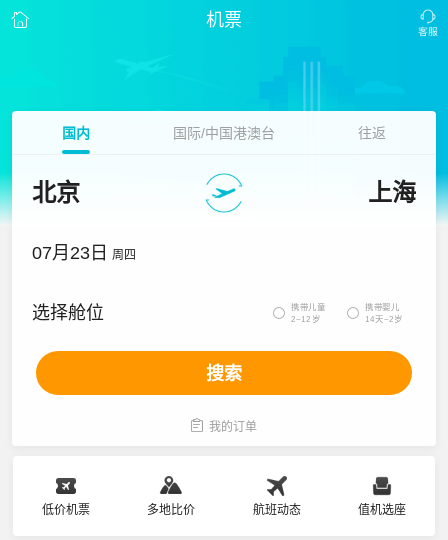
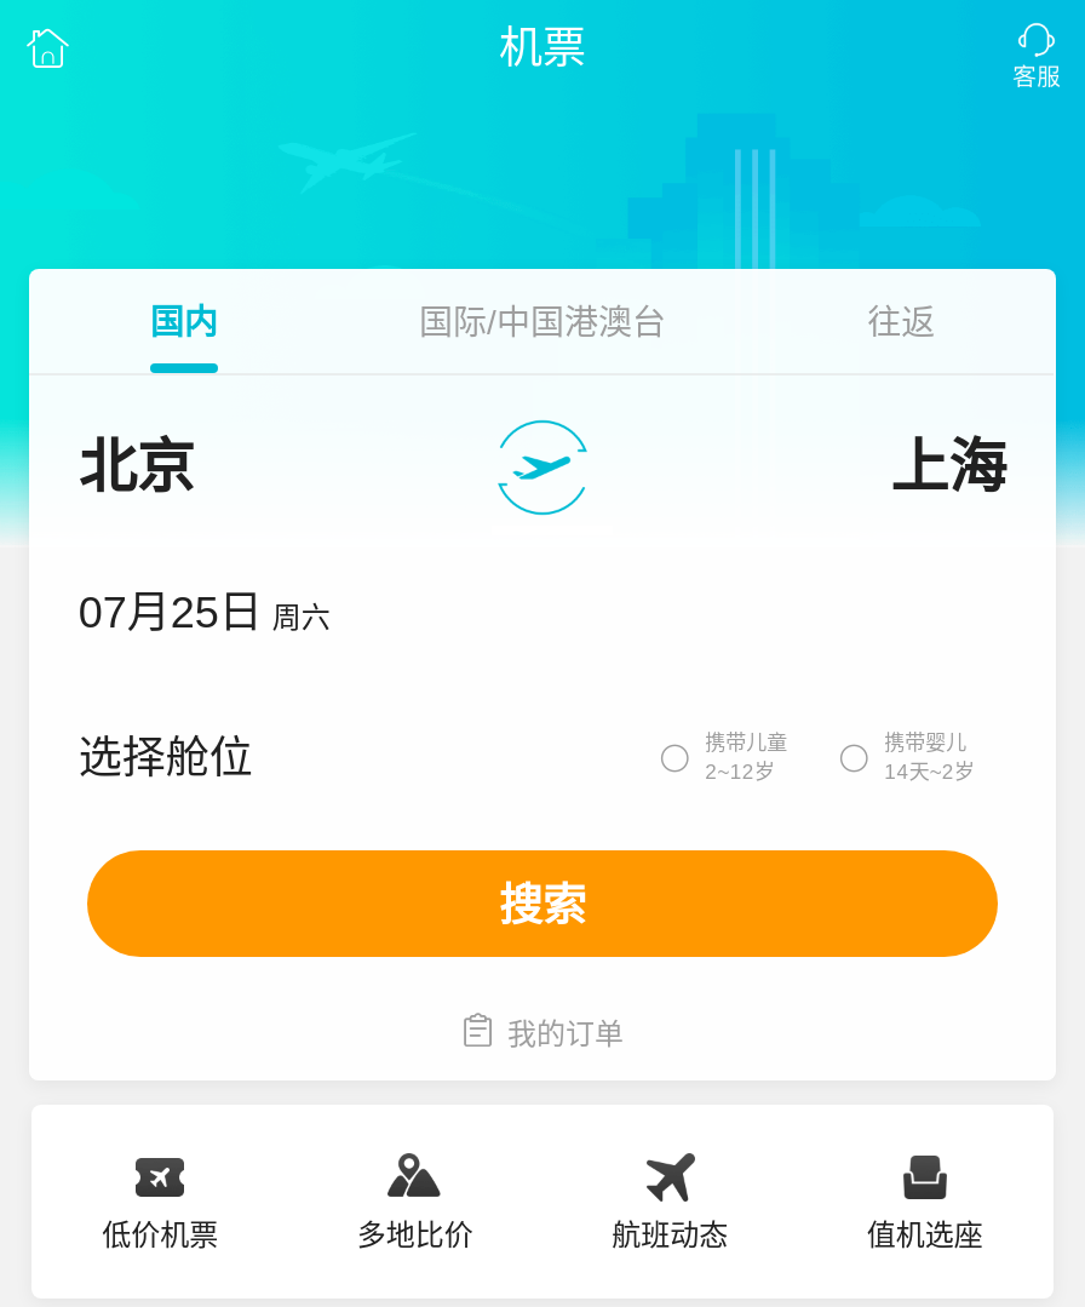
- 07月23日 周四
+ 07月25日 周六
